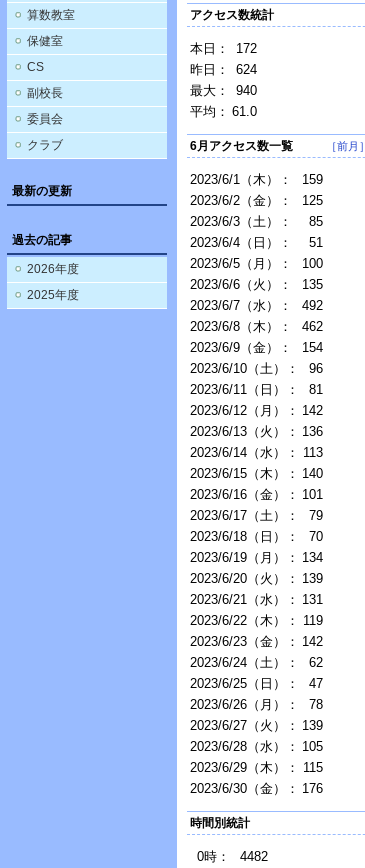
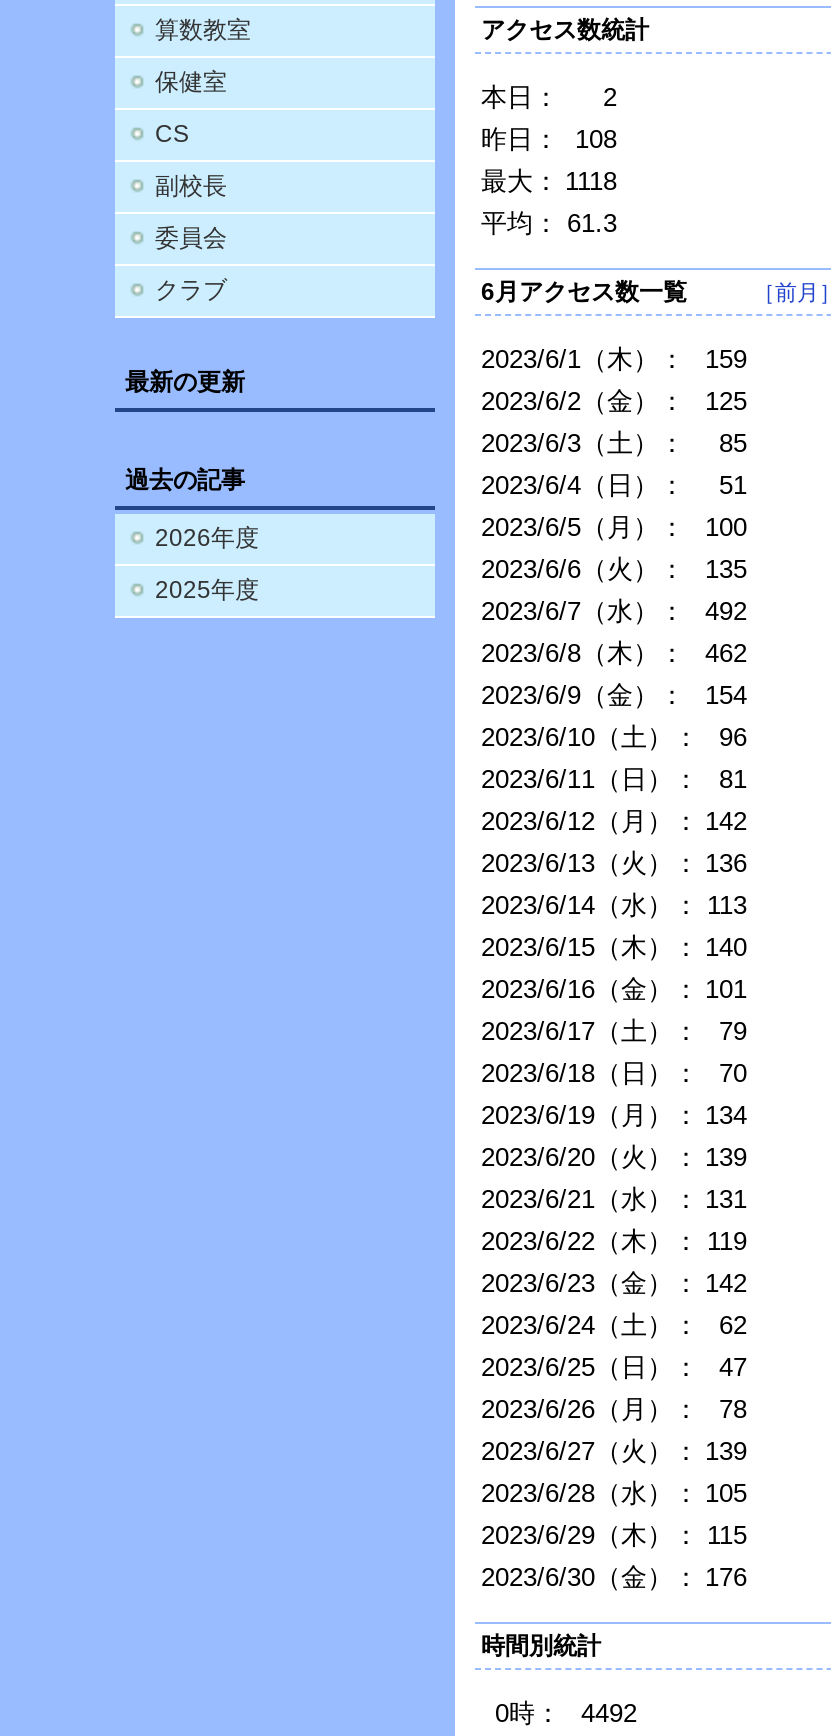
- 本日： 172
- 昨日： 624
- 最大： 940
- 平均： 61.0
+ 本日：
+ 2
+ 昨日： 108
+ 最大： 1118
+ 平均： 61.3

- 0時： 4482
+ 0時： 4492
